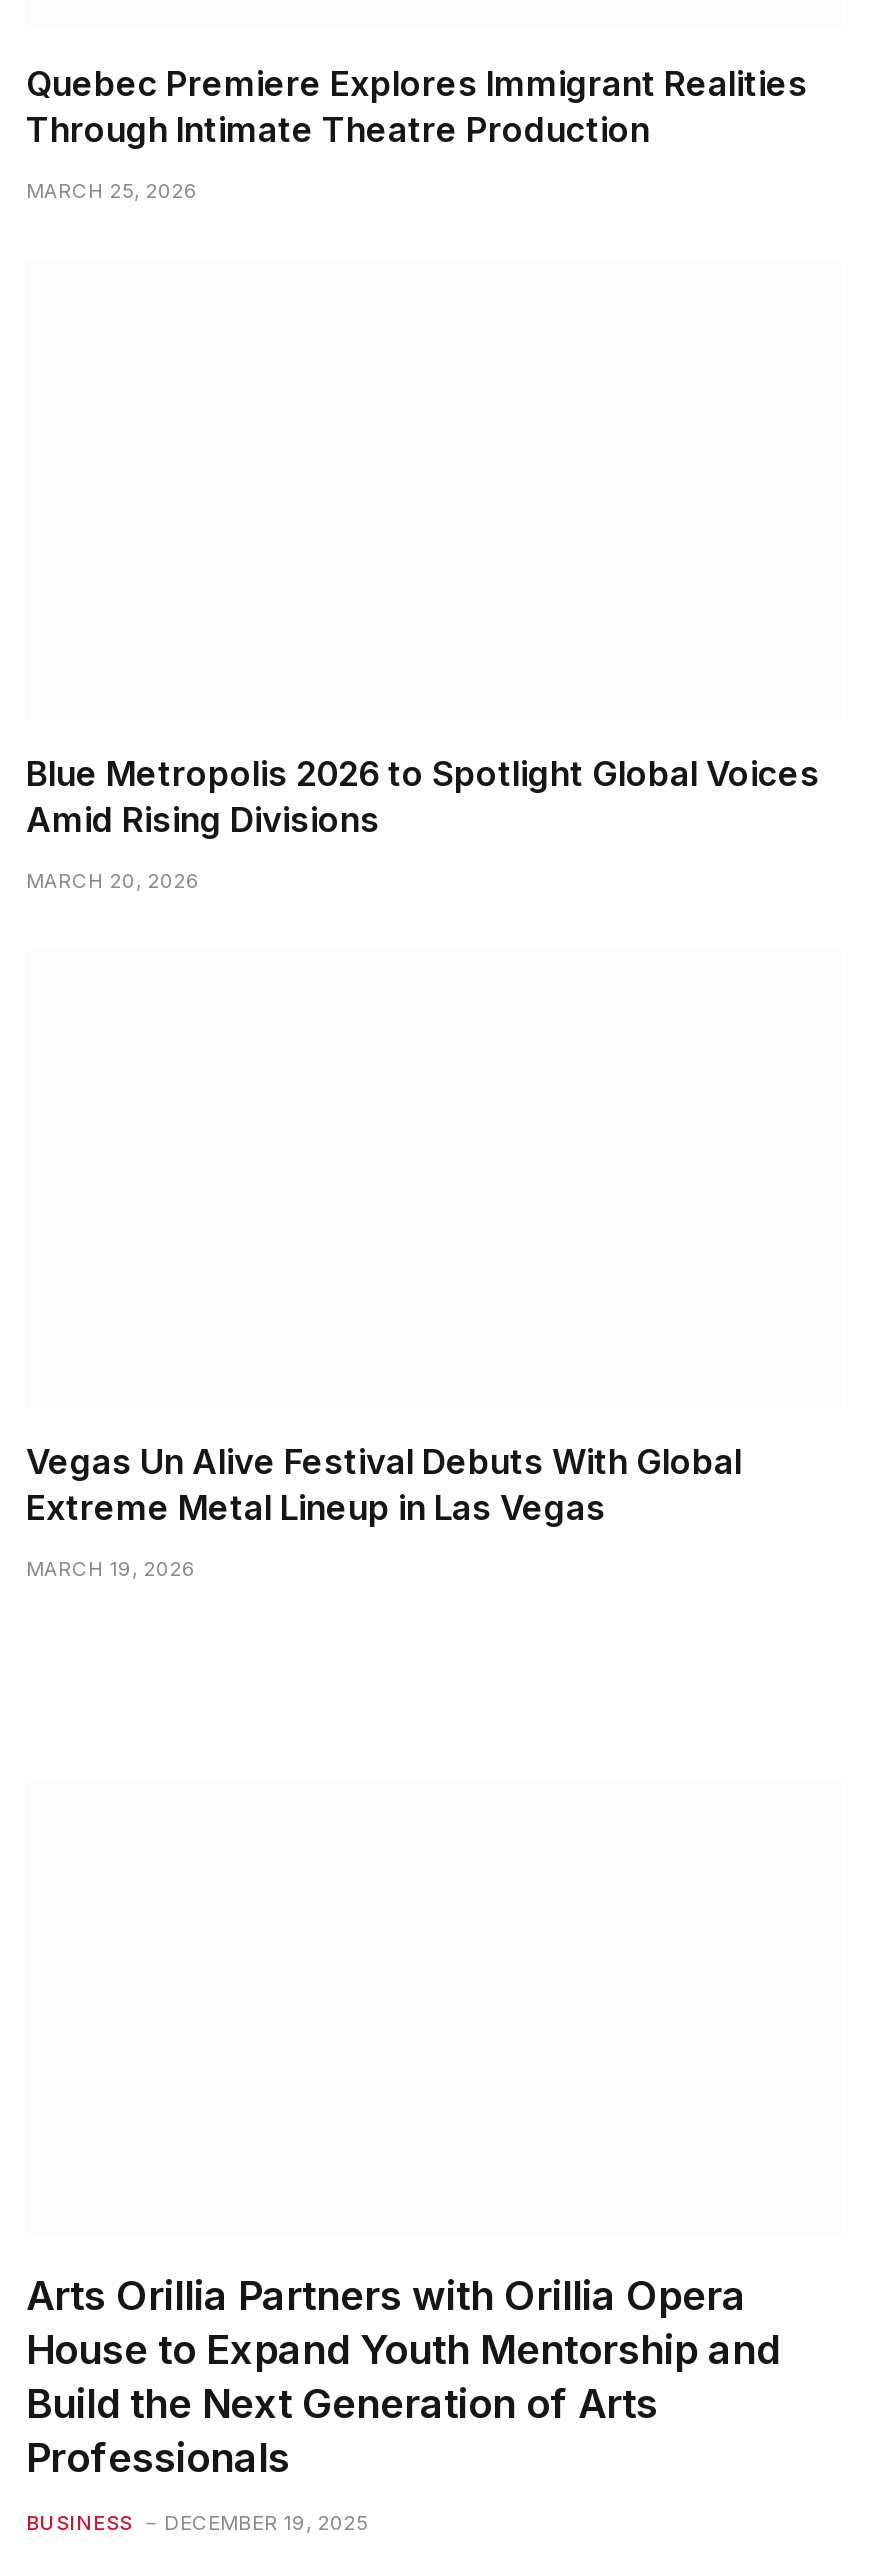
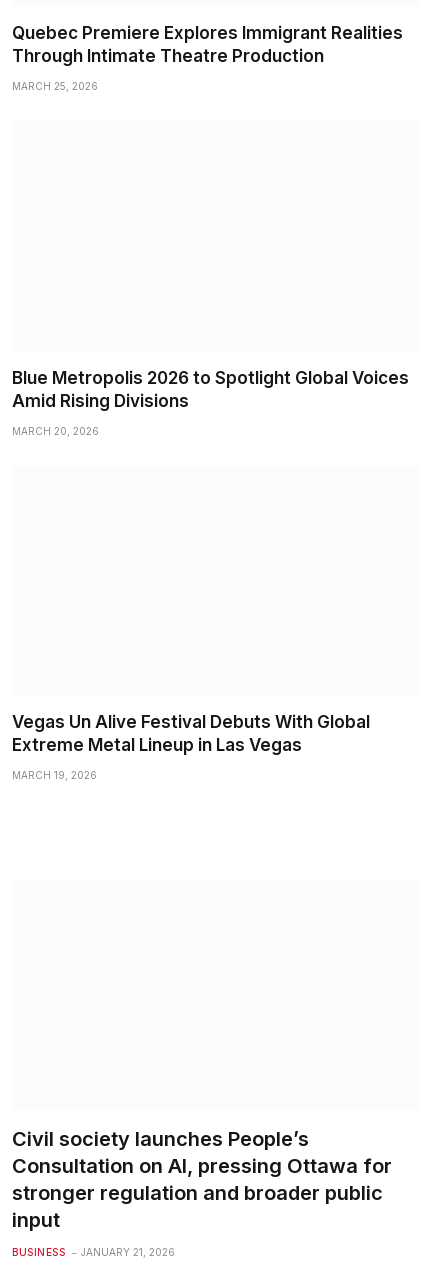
- Arts Orillia Partners with Orillia Opera
- House to Expand Youth Mentorship and
- Build the Next Generation of Arts
- Professionals
+ Civil society launches People’s
+ Consultation on AI, pressing Ottawa for
+ stronger regulation and broader public
+ input

- BUSINESS DECEMBER 19, 2025
+ BUSINESS JANUARY 21, 2026
